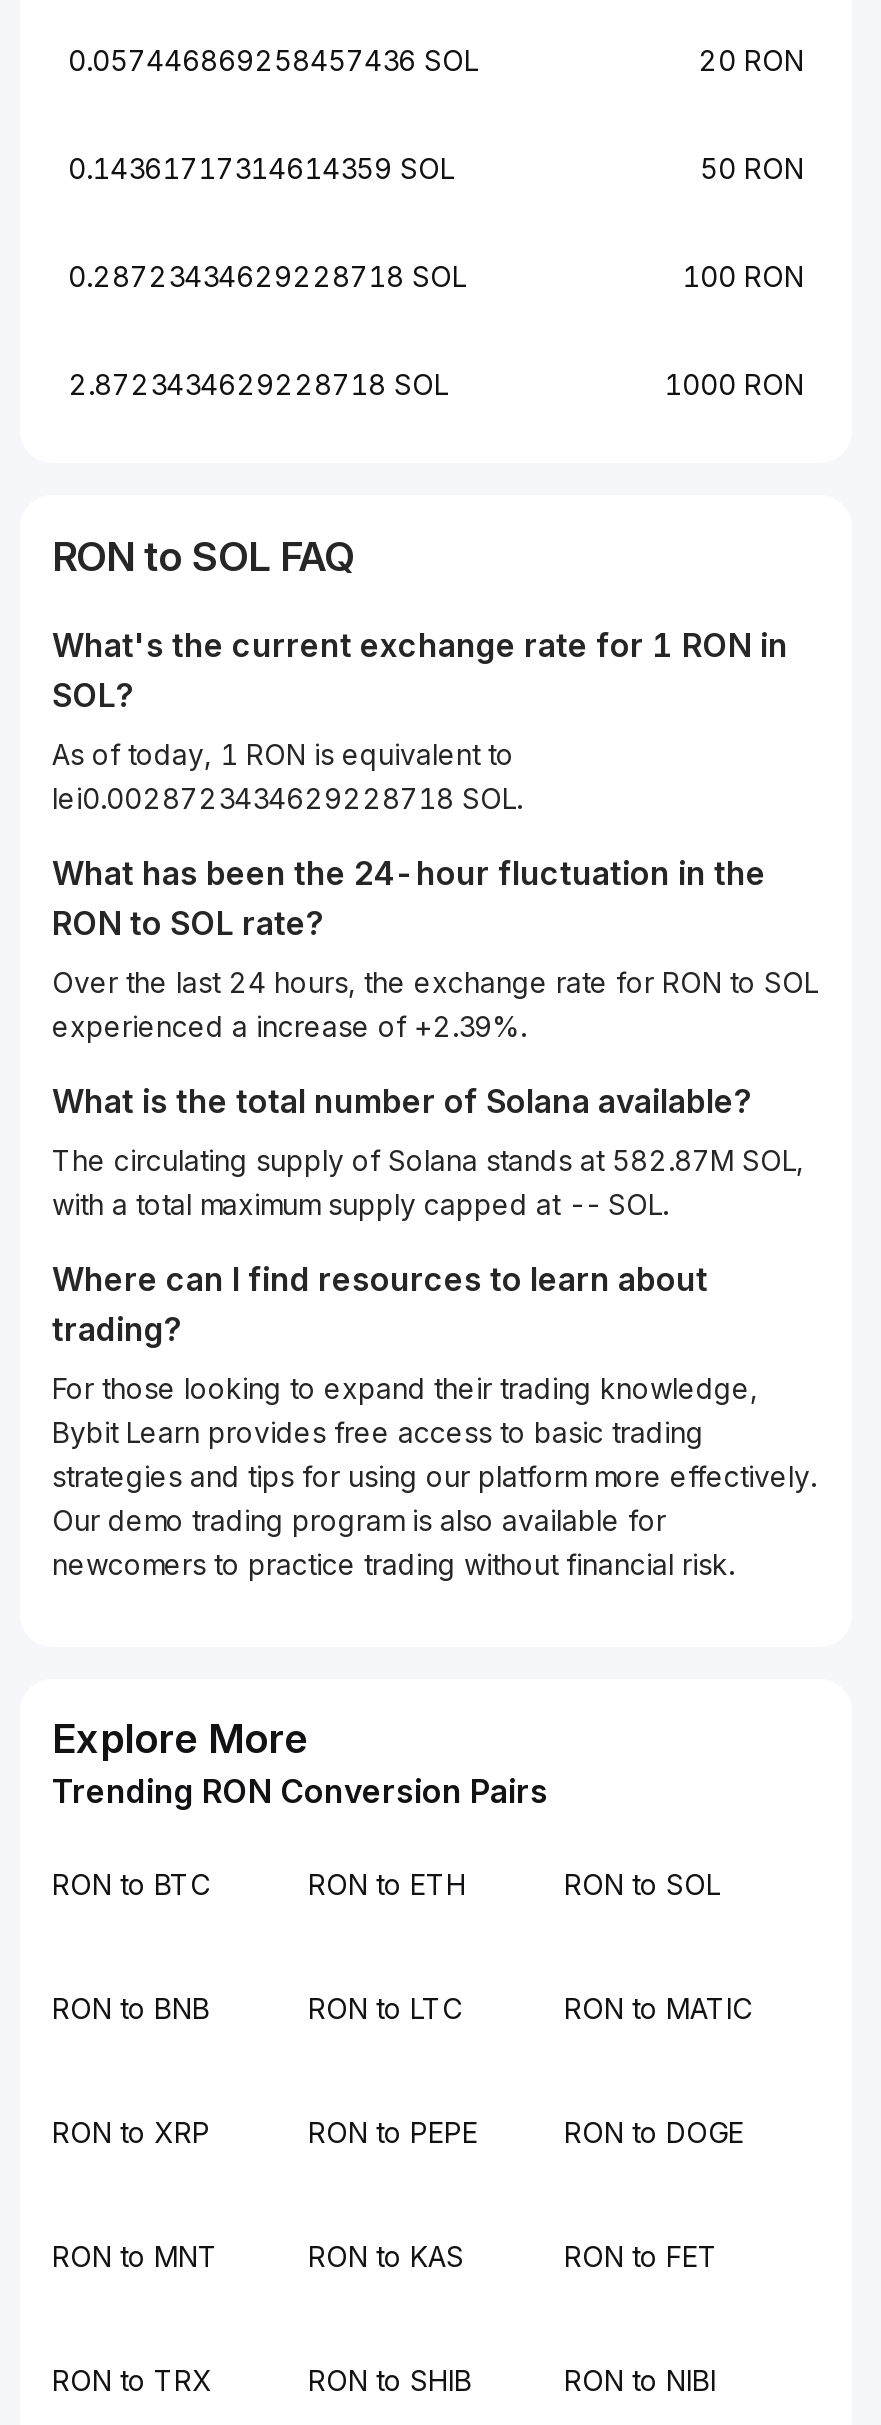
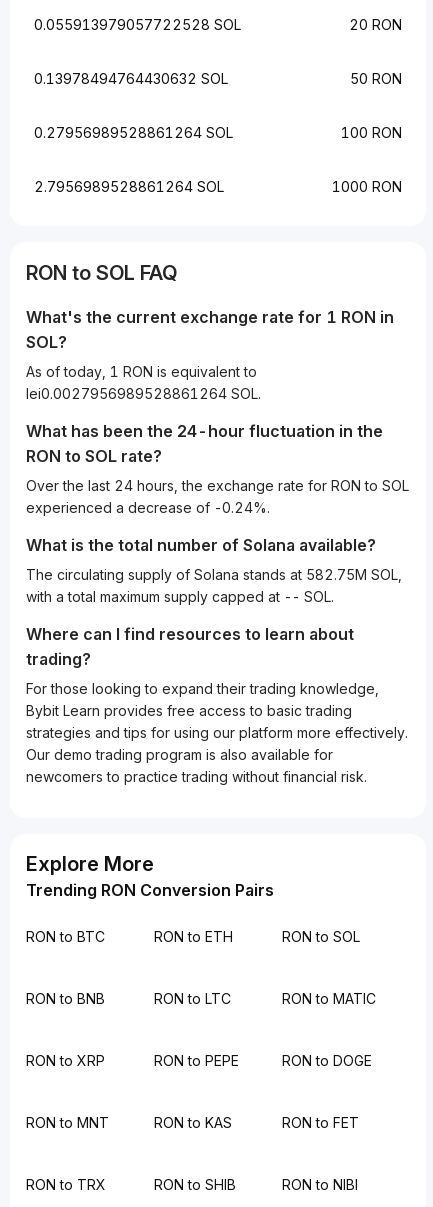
- 0.057446869258457436 SOL
+ 0.055913979057722528 SOL

- 0.14361717314614359 SOL
+ 0.13978494764430632 SOL

- 0.28723434629228718 SOL
+ 0.27956989528861264 SOL

- 2.8723434629228718 SOL
+ 2.7956989528861264 SOL

- lei0.0028723434629228718 SOL.
+ lei0.0027956989528861264 SOL.

- experienced a increase of +2.39%.
+ experienced a decrease of -0.24%.

- The circulating supply of Solana stands at 582.87M SOL,
+ The circulating supply of Solana stands at 582.75M SOL,
